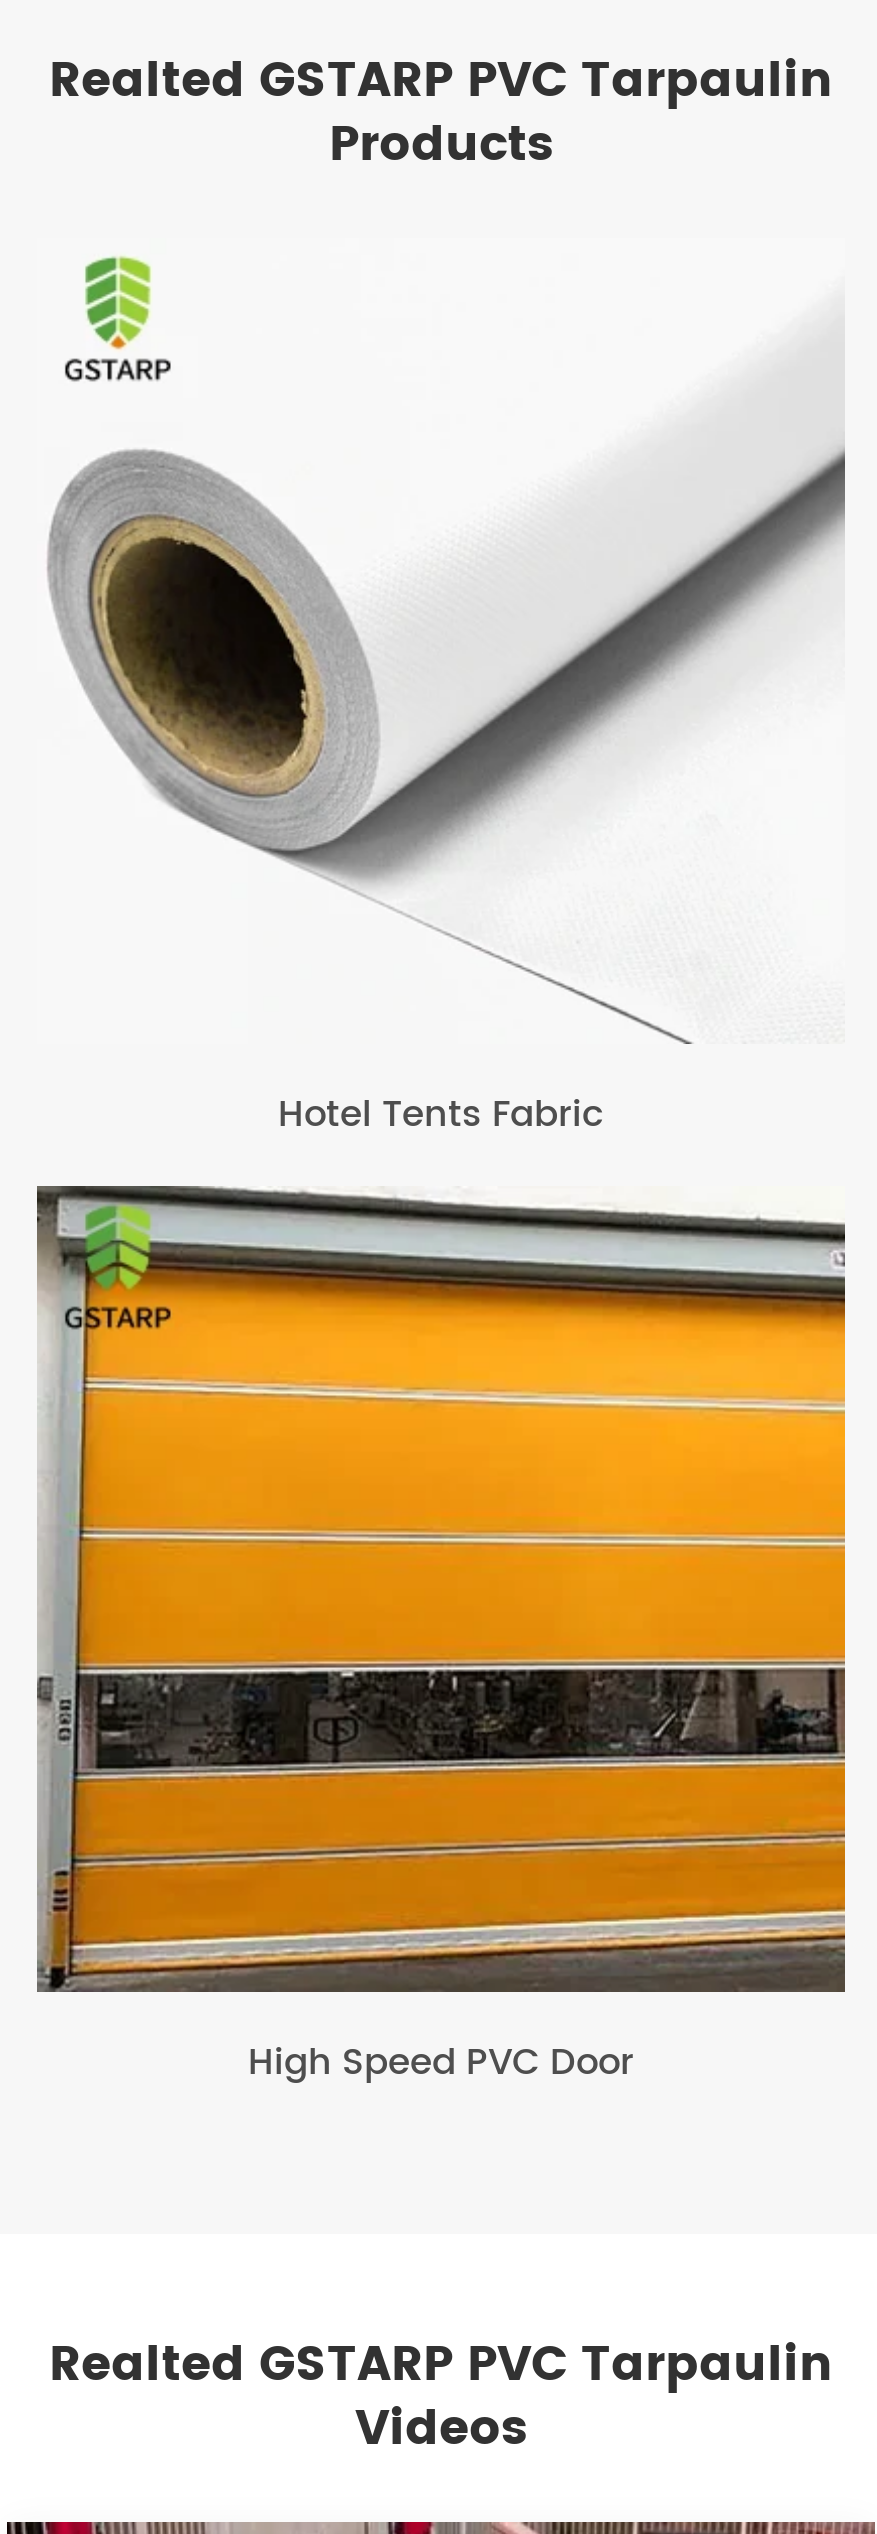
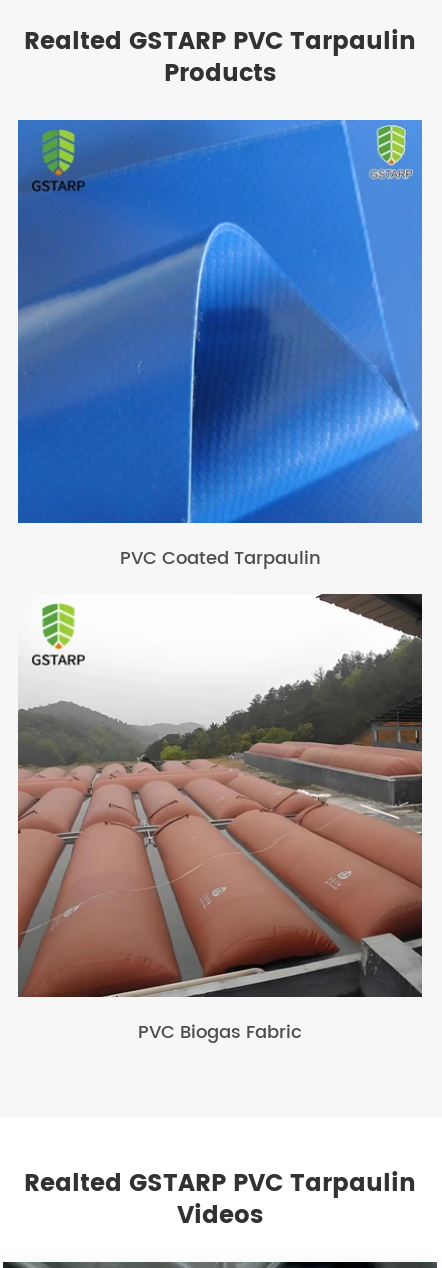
- [image]
- Hotel Tents Fabric
+ [image]
+ PVC Coated Tarpaulin

- [image]
- High Speed PVC Door
+ [image]
+ PVC Biogas Fabric
